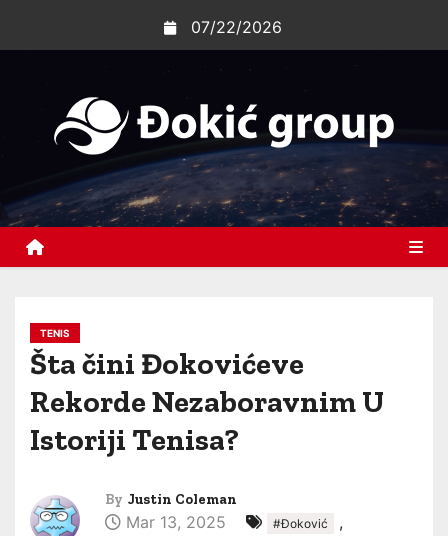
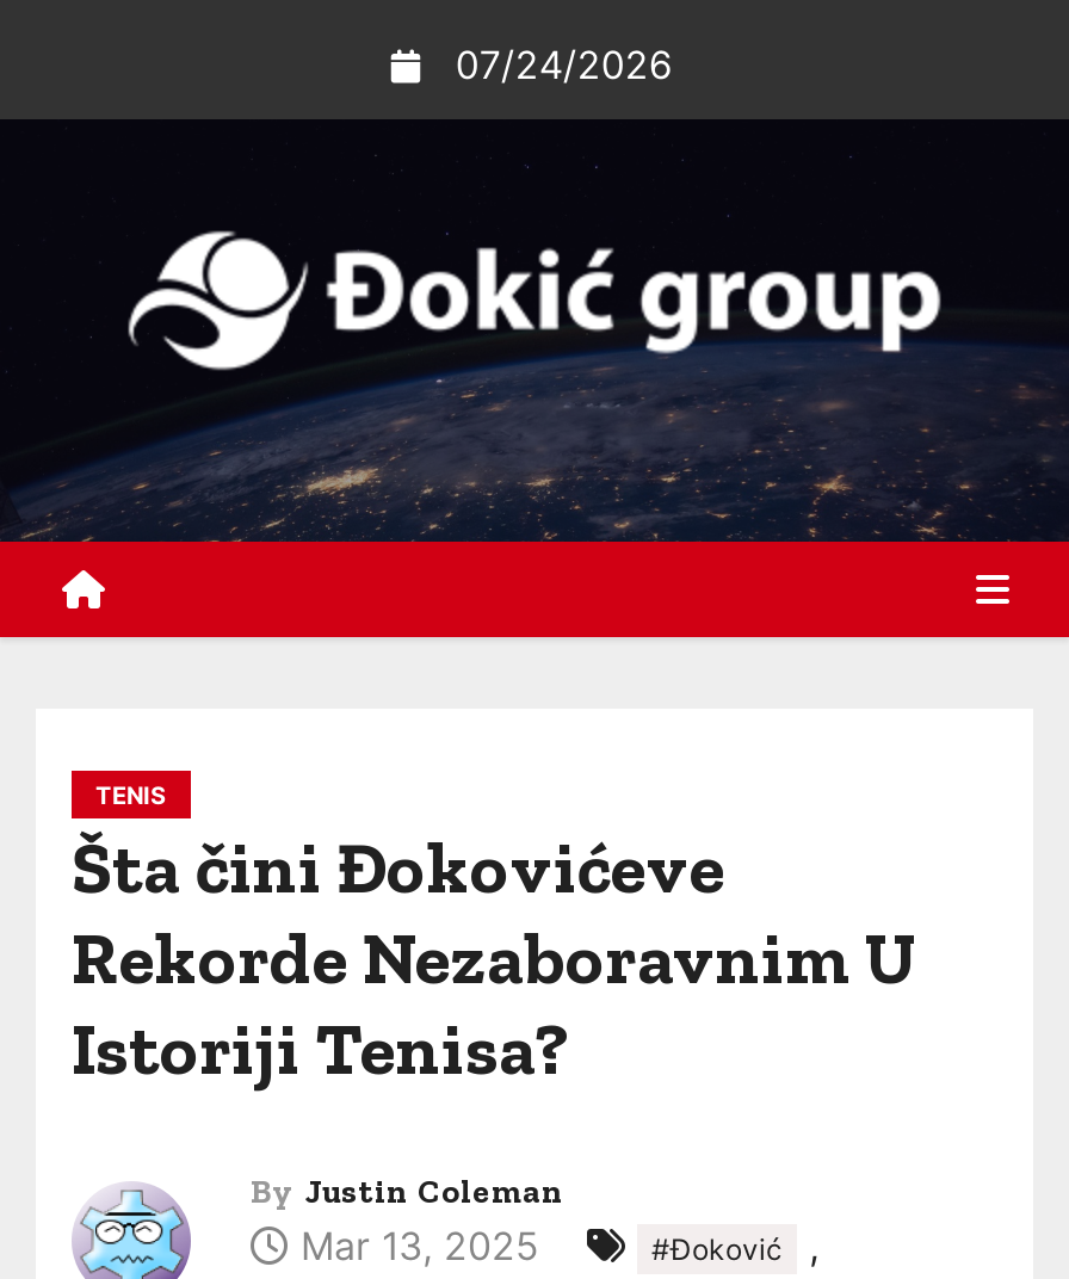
- 07/22/2026
+ 07/24/2026
